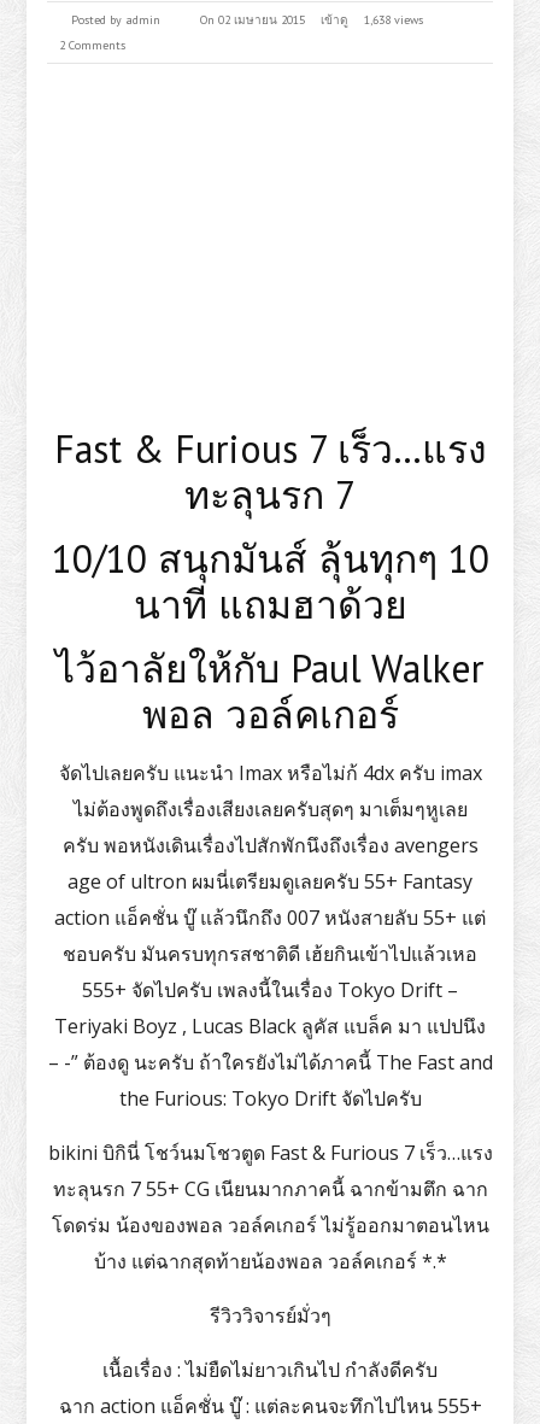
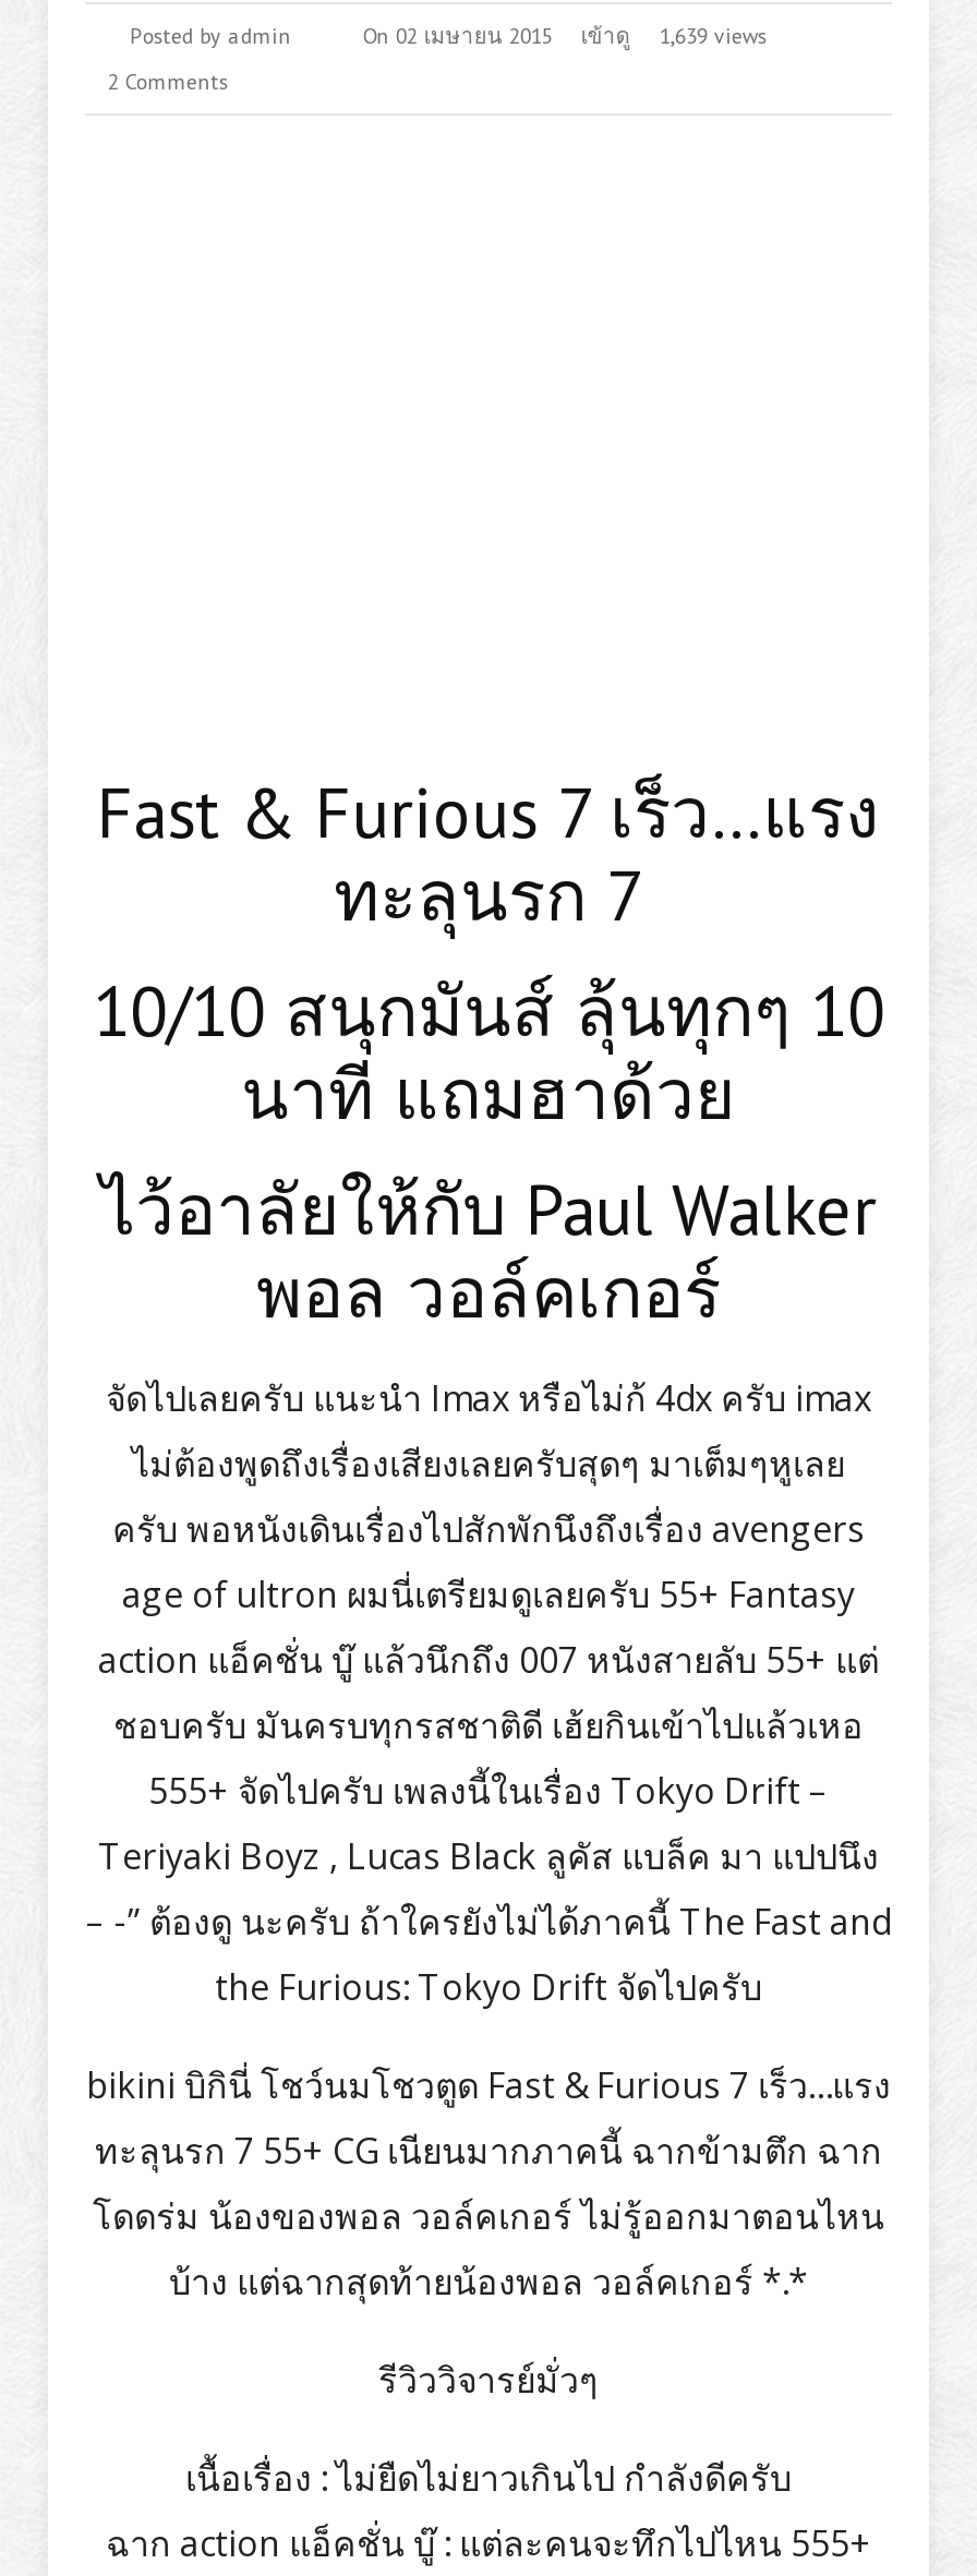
- On 02 เมษายน 2015 เข้าดู 1,638 views
+ On 02 เมษายน 2015 เข้าดู 1,639 views
